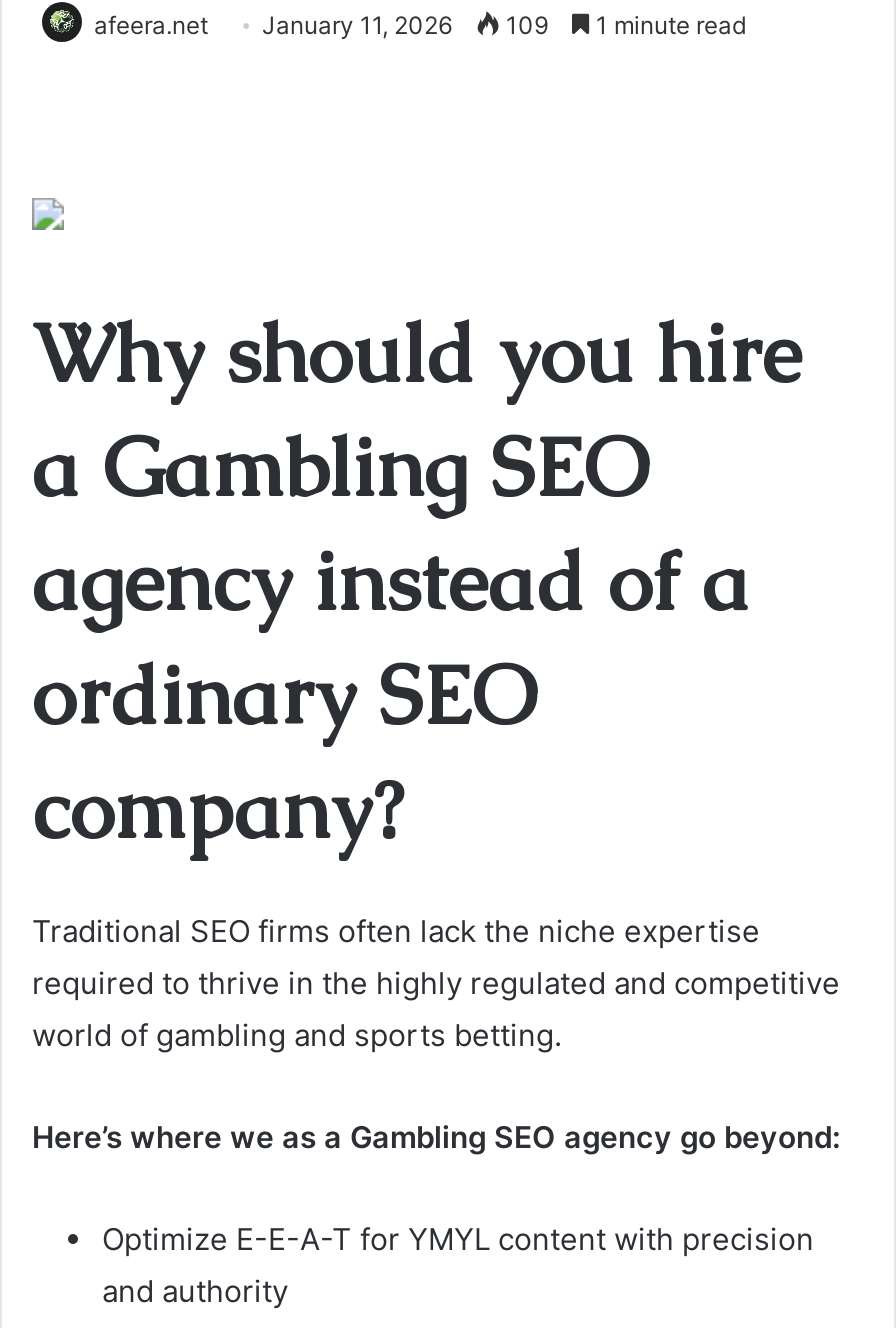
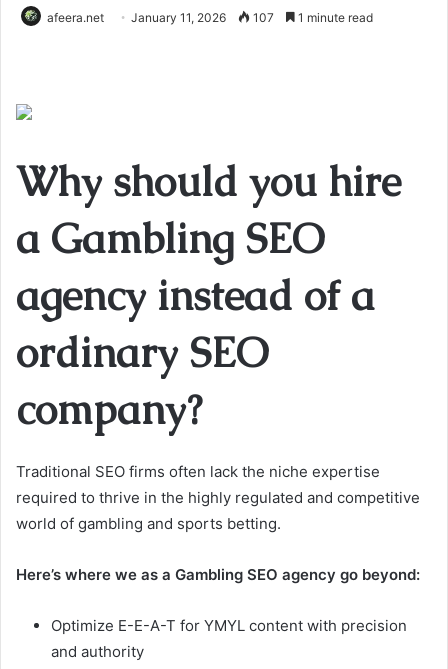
- afeera.net January 11, 2026 109 1 minute read
+ afeera.net January 11, 2026 107 1 minute read
